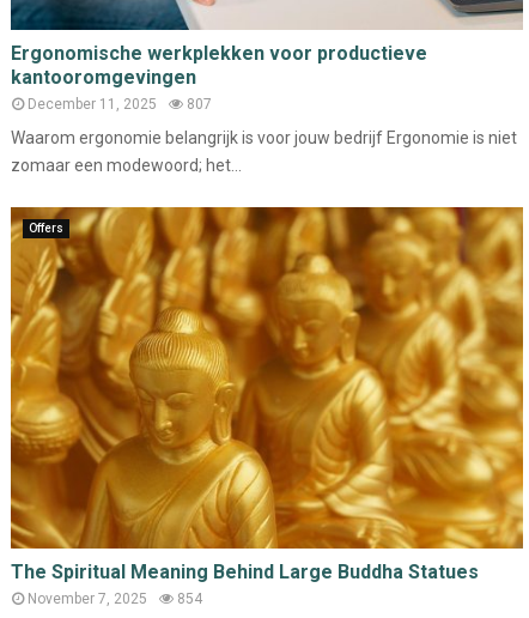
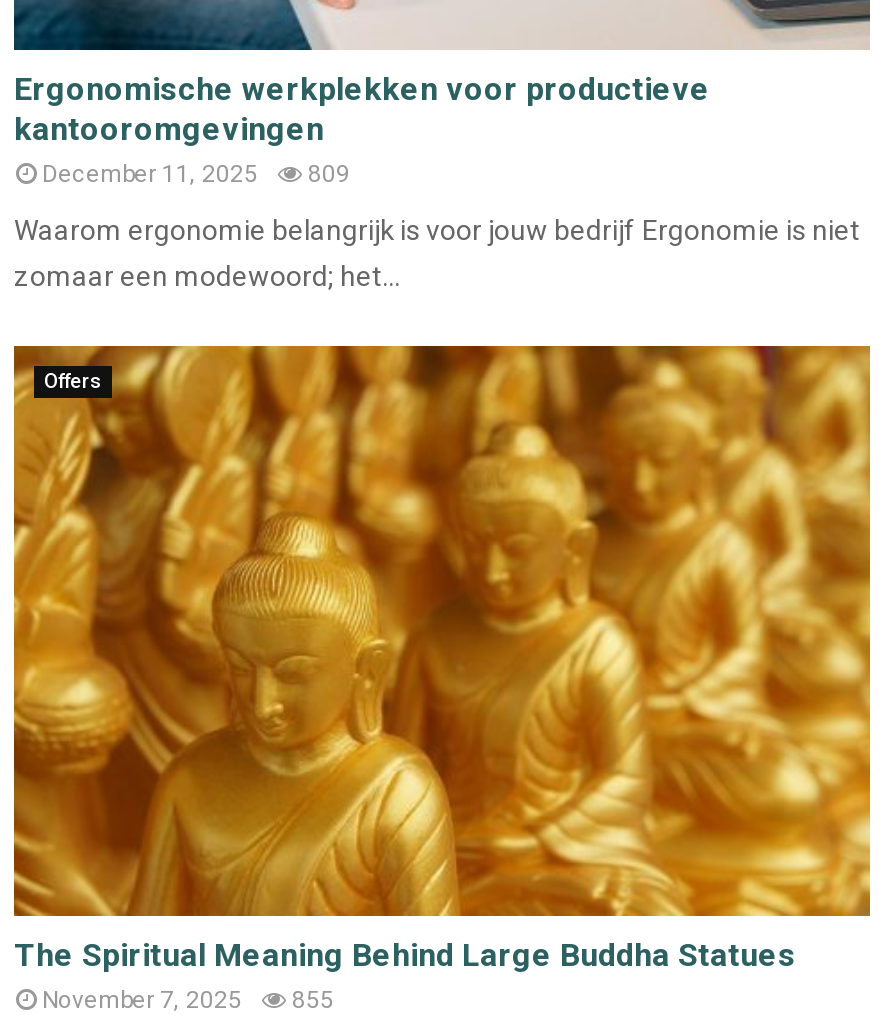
- December 11, 2025 807
+ December 11, 2025 809

- November 7, 2025 854
+ November 7, 2025 855
